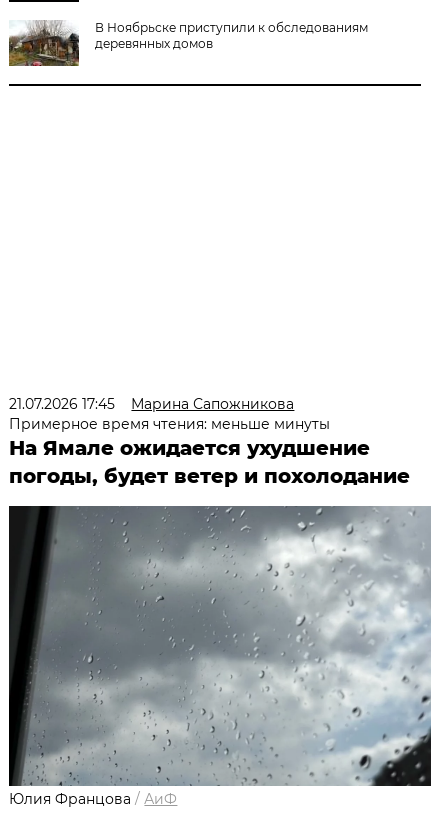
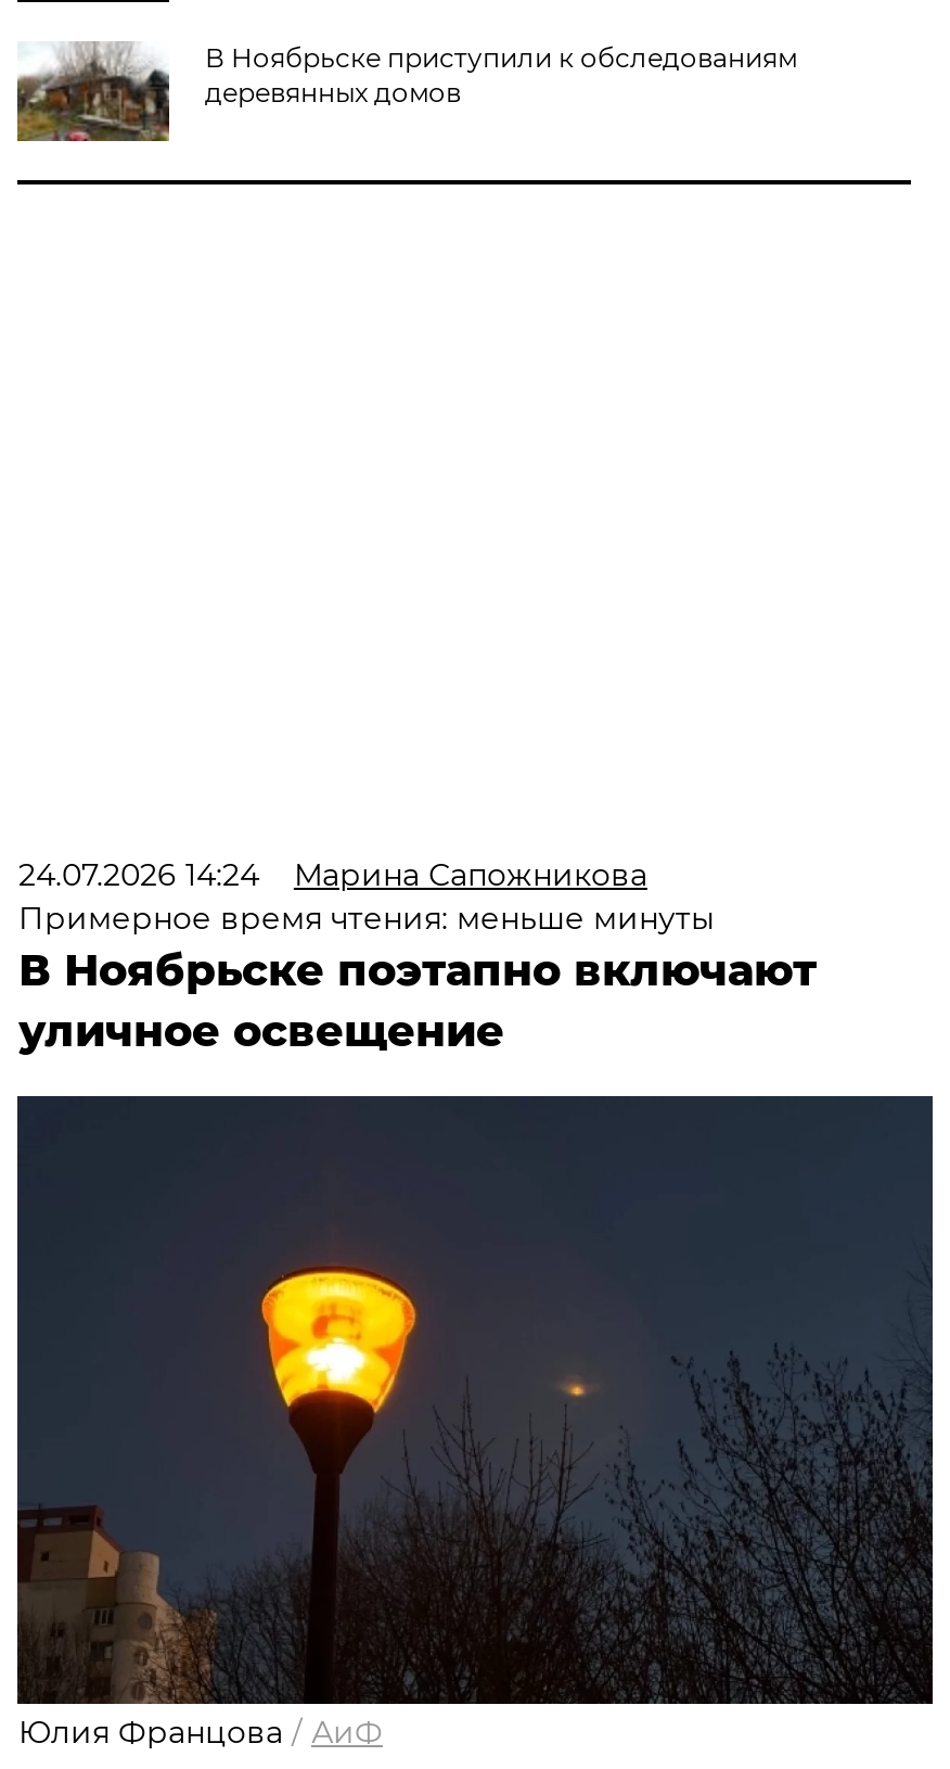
- 21.07.2026 17:45 Марина Сапожникова
+ 24.07.2026 14:24 Марина Сапожникова

- На Ямале ожидается ухудшение
- погоды, будет ветер и похолодание
+ В Ноябрьске поэтапно включают
+ уличное освещение

- [image]
+ [image]
